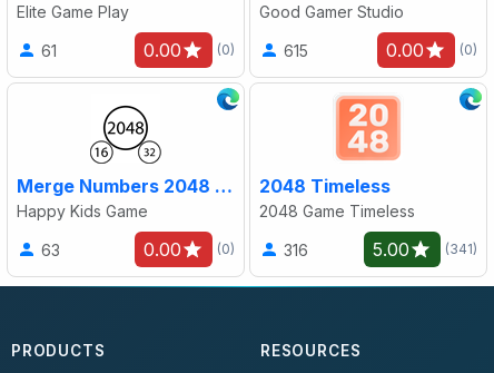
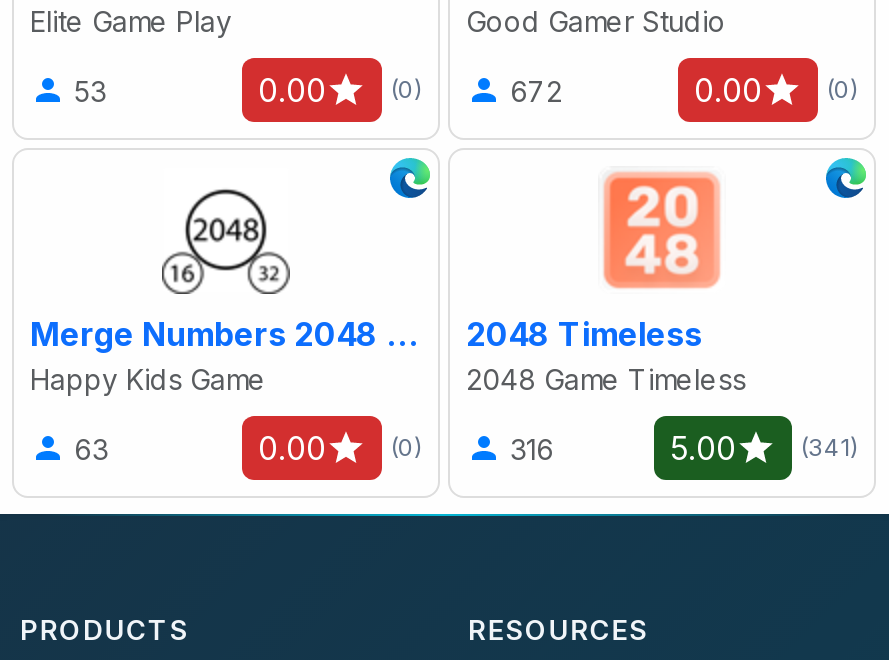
- 61
+ 53

- 615
+ 672
